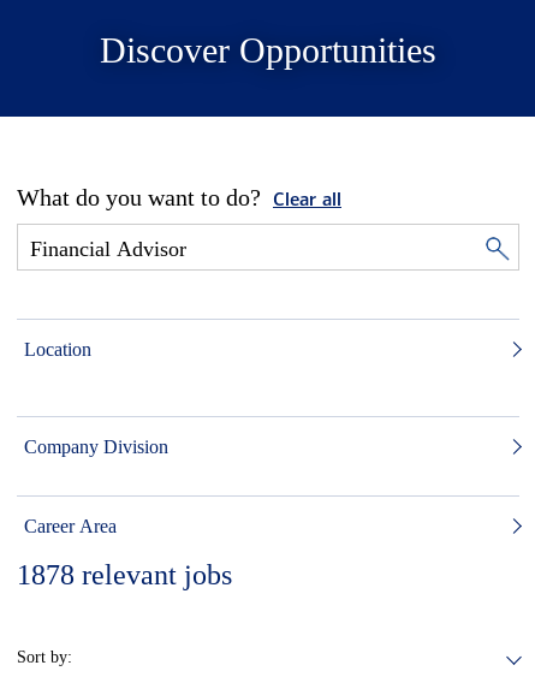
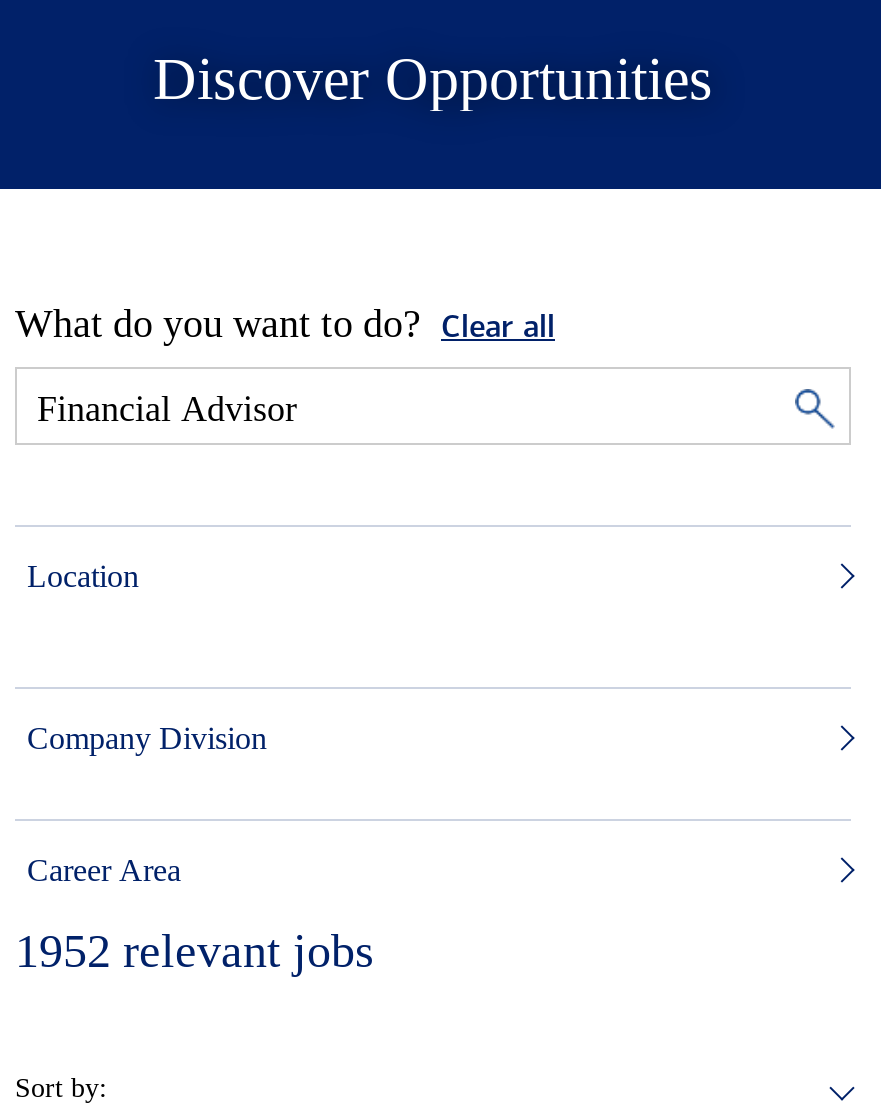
- 1878 relevant jobs
+ 1952 relevant jobs
